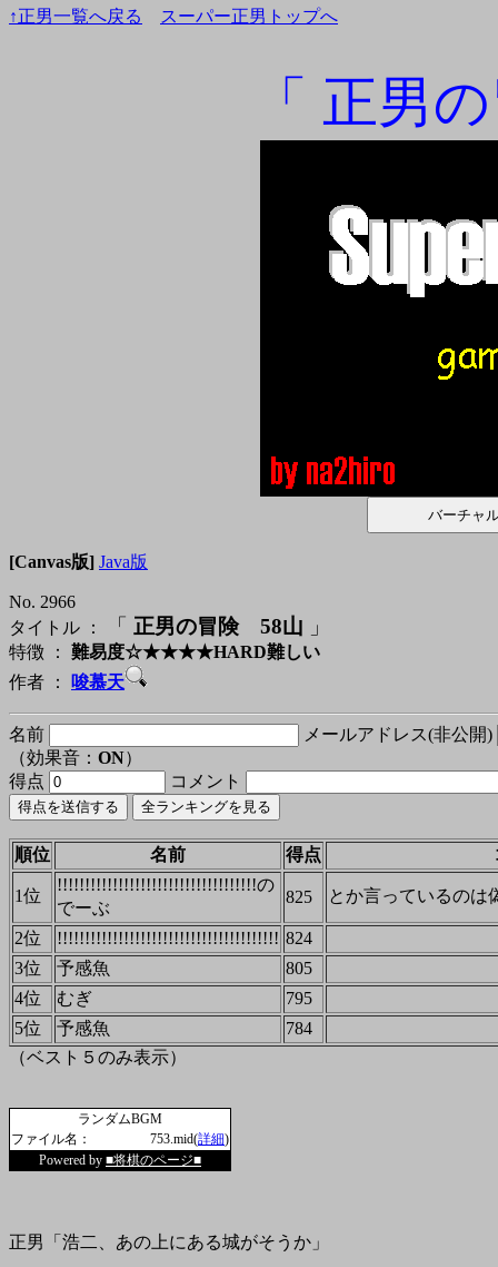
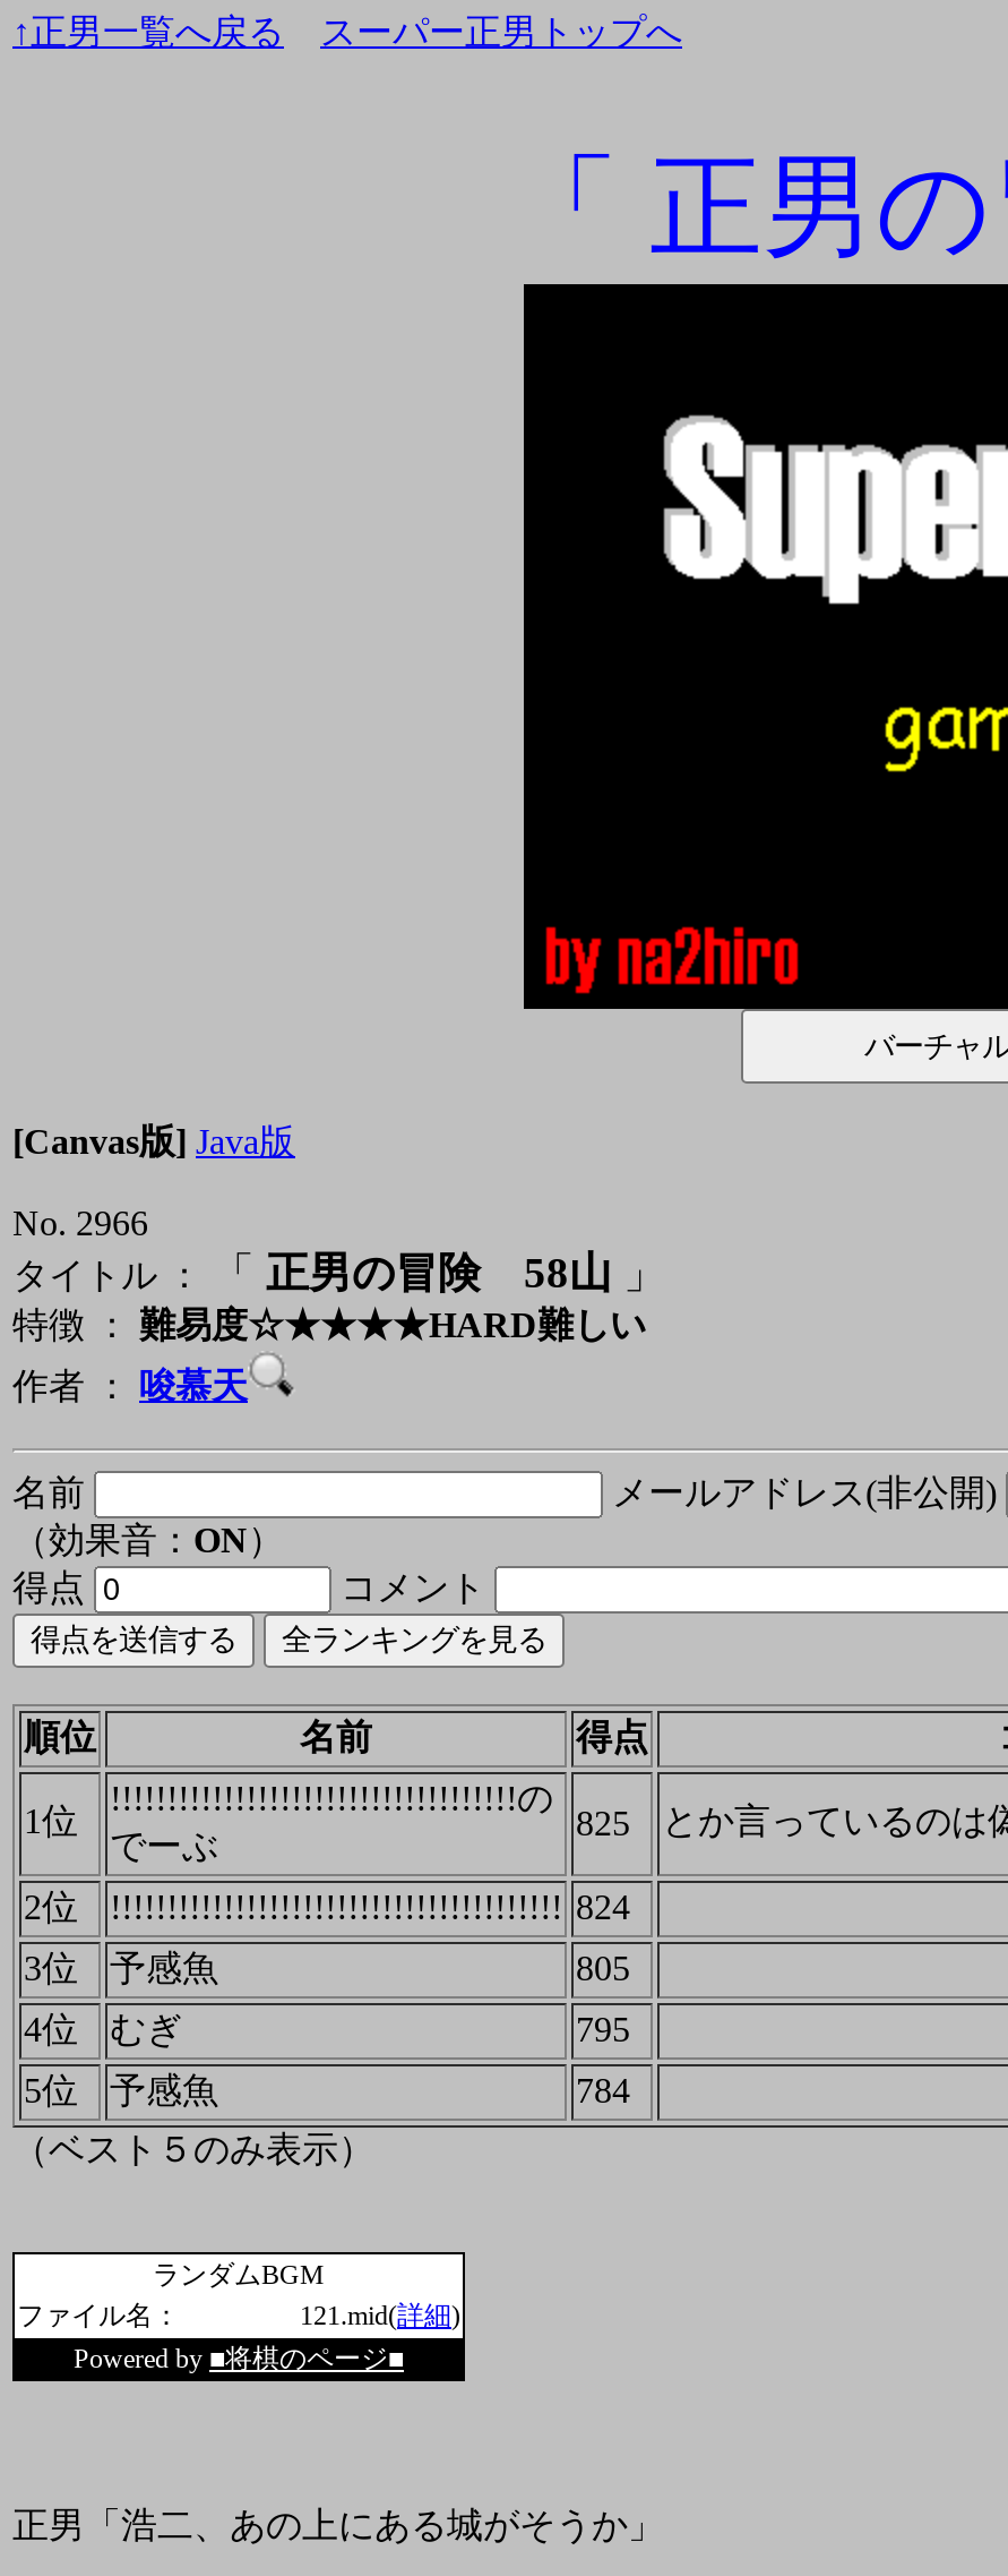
- 753.mid(詳細)
+ 121.mid(詳細)
